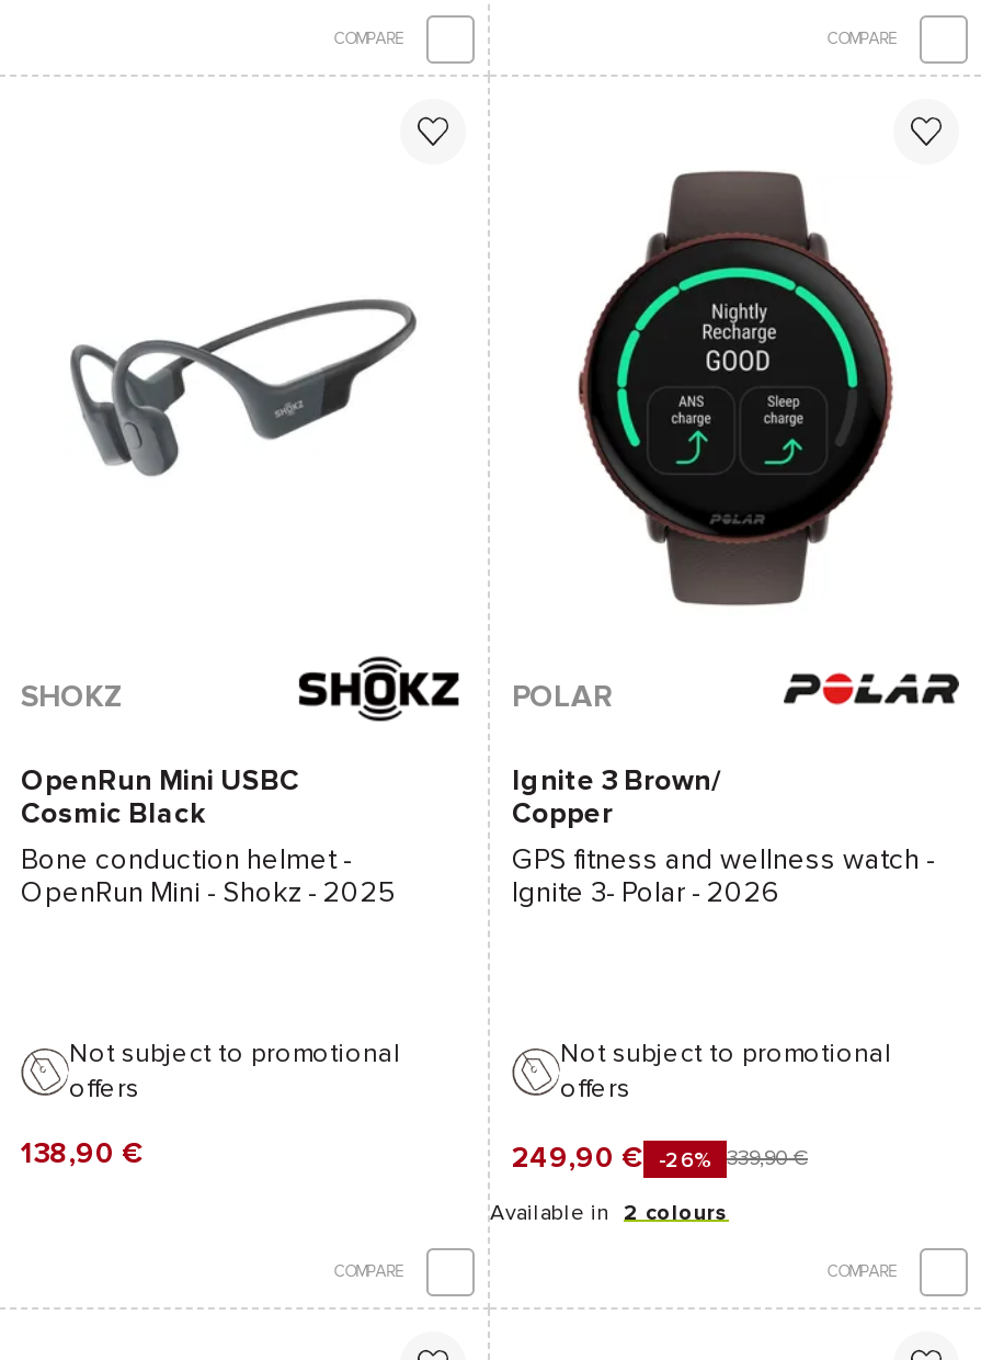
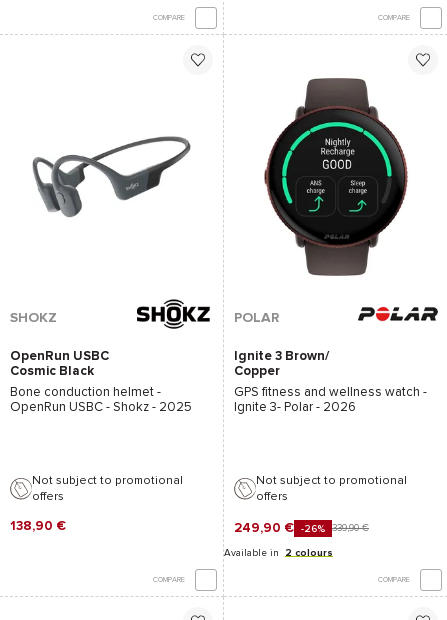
- OpenRun Mini USBC
+ OpenRun USBC

- OpenRun Mini - Shokz - 2025
+ OpenRun USBC - Shokz - 2025
